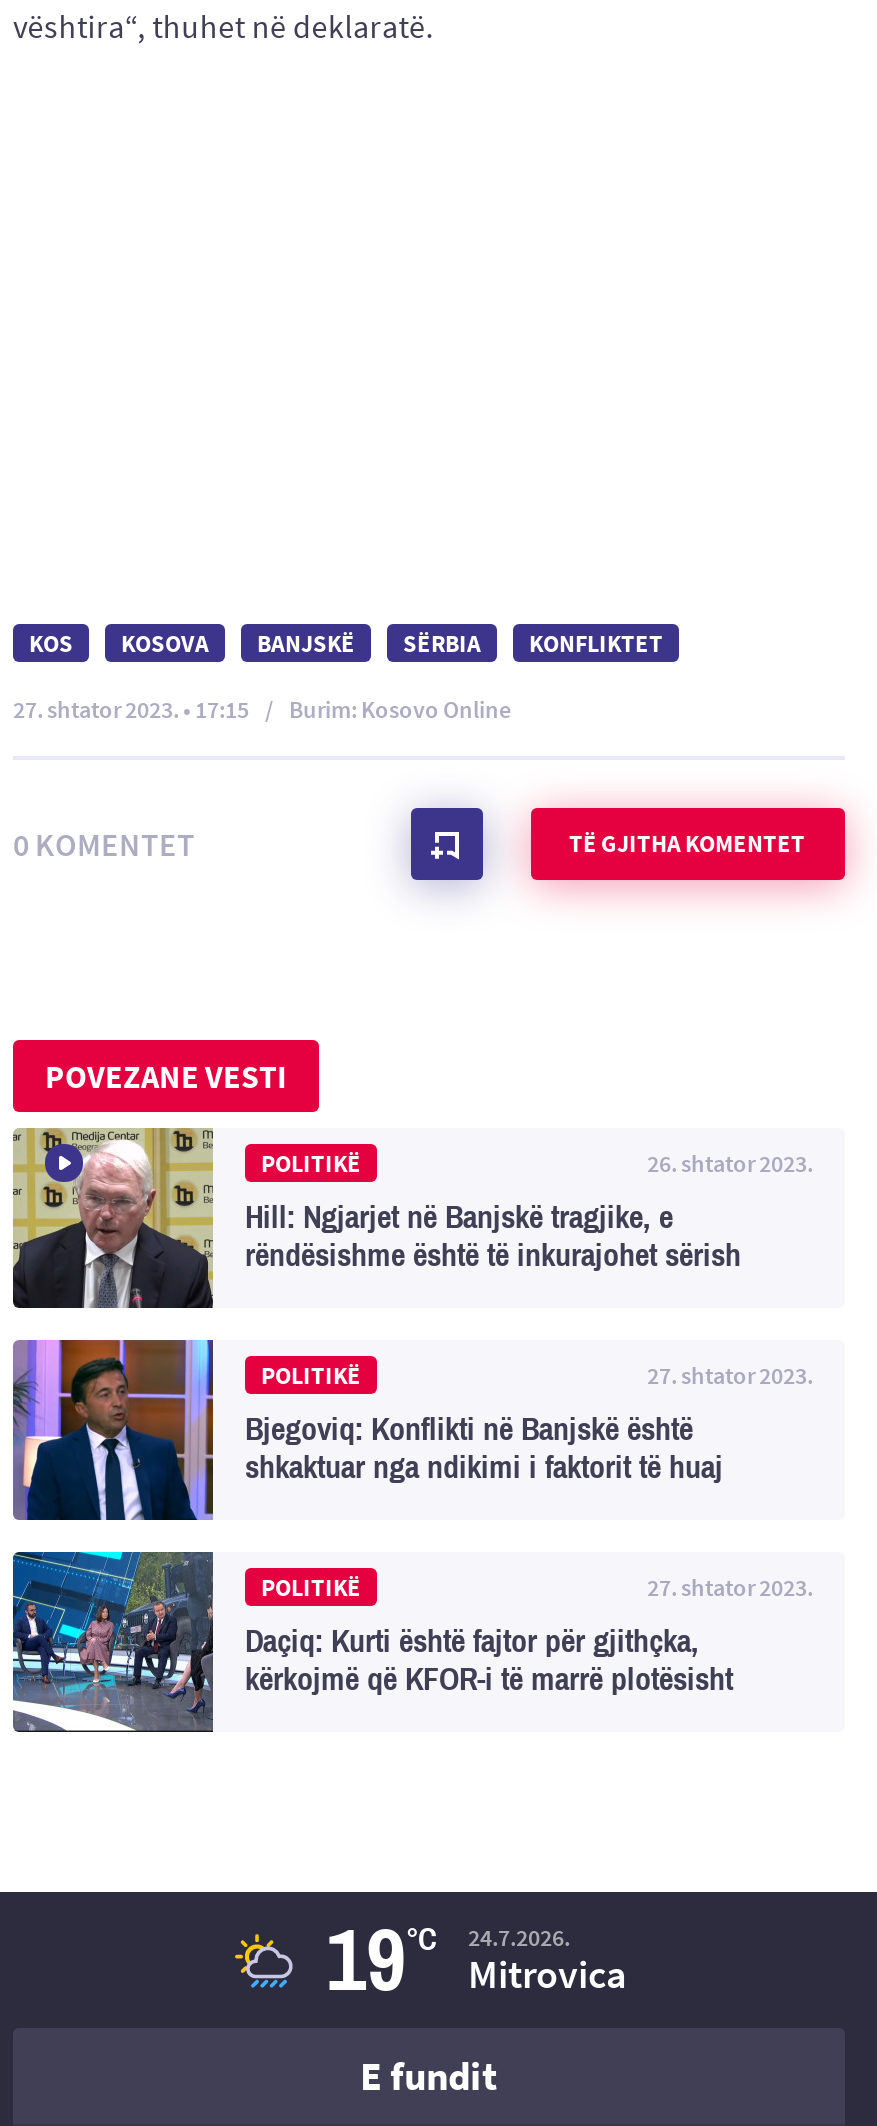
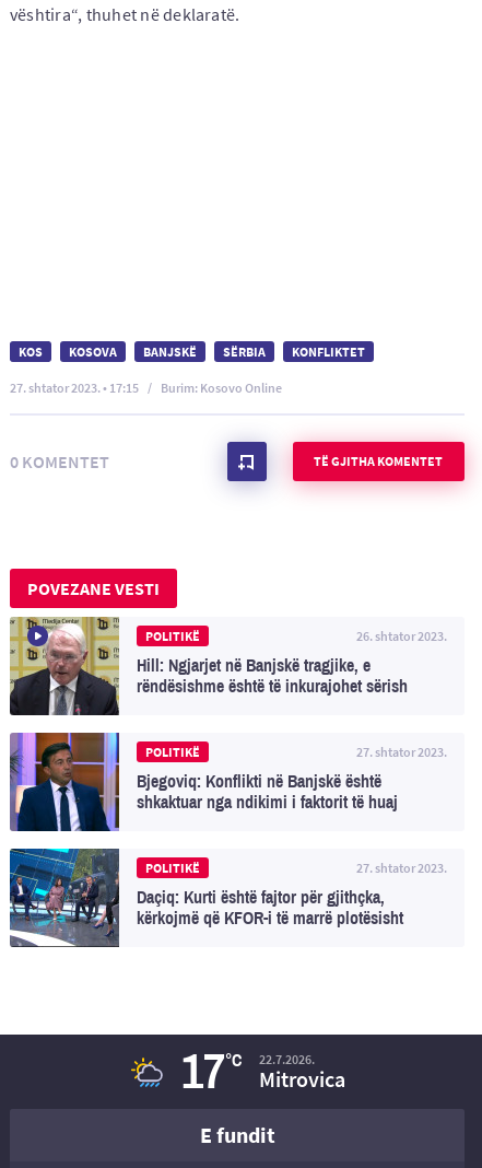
- 19°C
+ 17°C

- 24.7.2026.
+ 22.7.2026.
